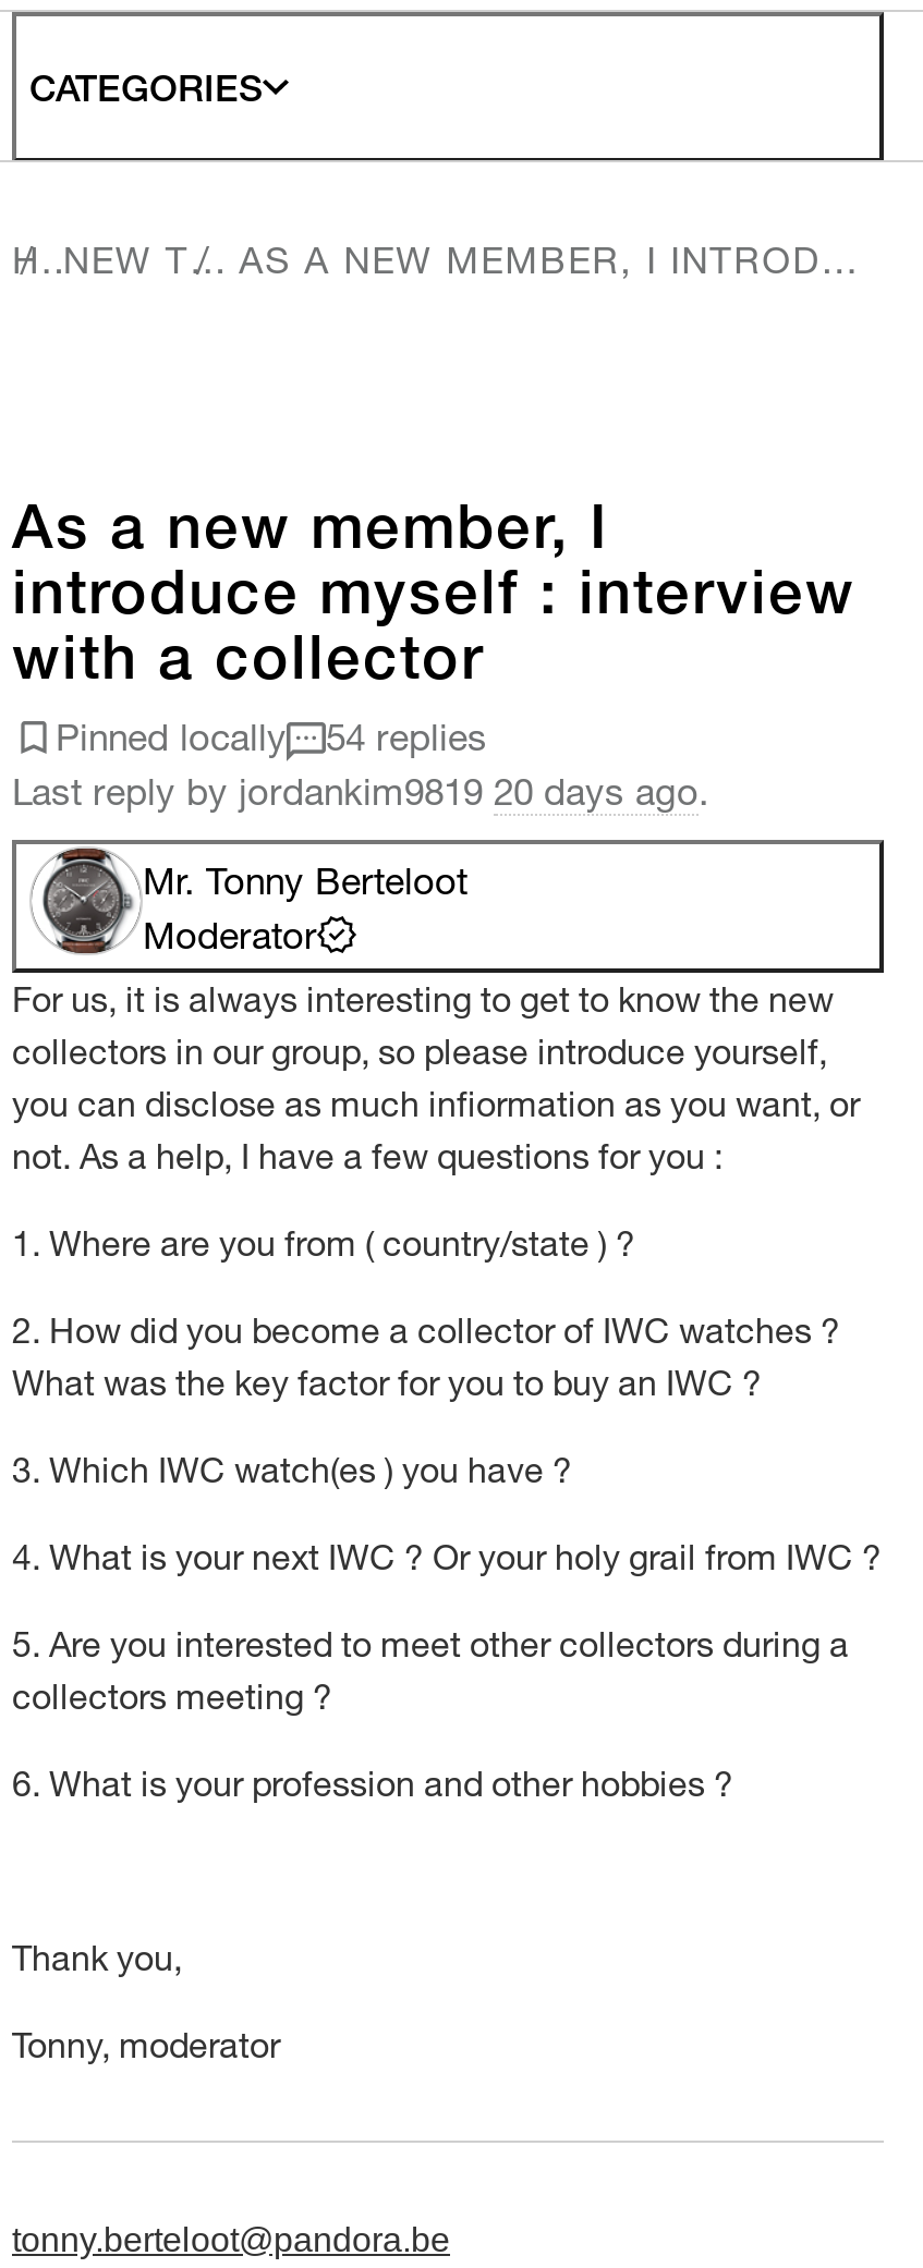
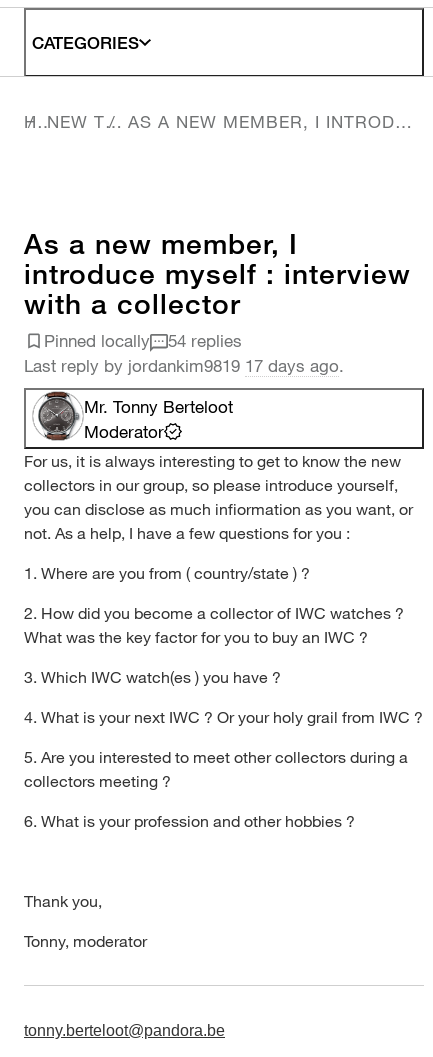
- Last reply by jordankim9819 20 days ago.
+ Last reply by jordankim9819 17 days ago.
